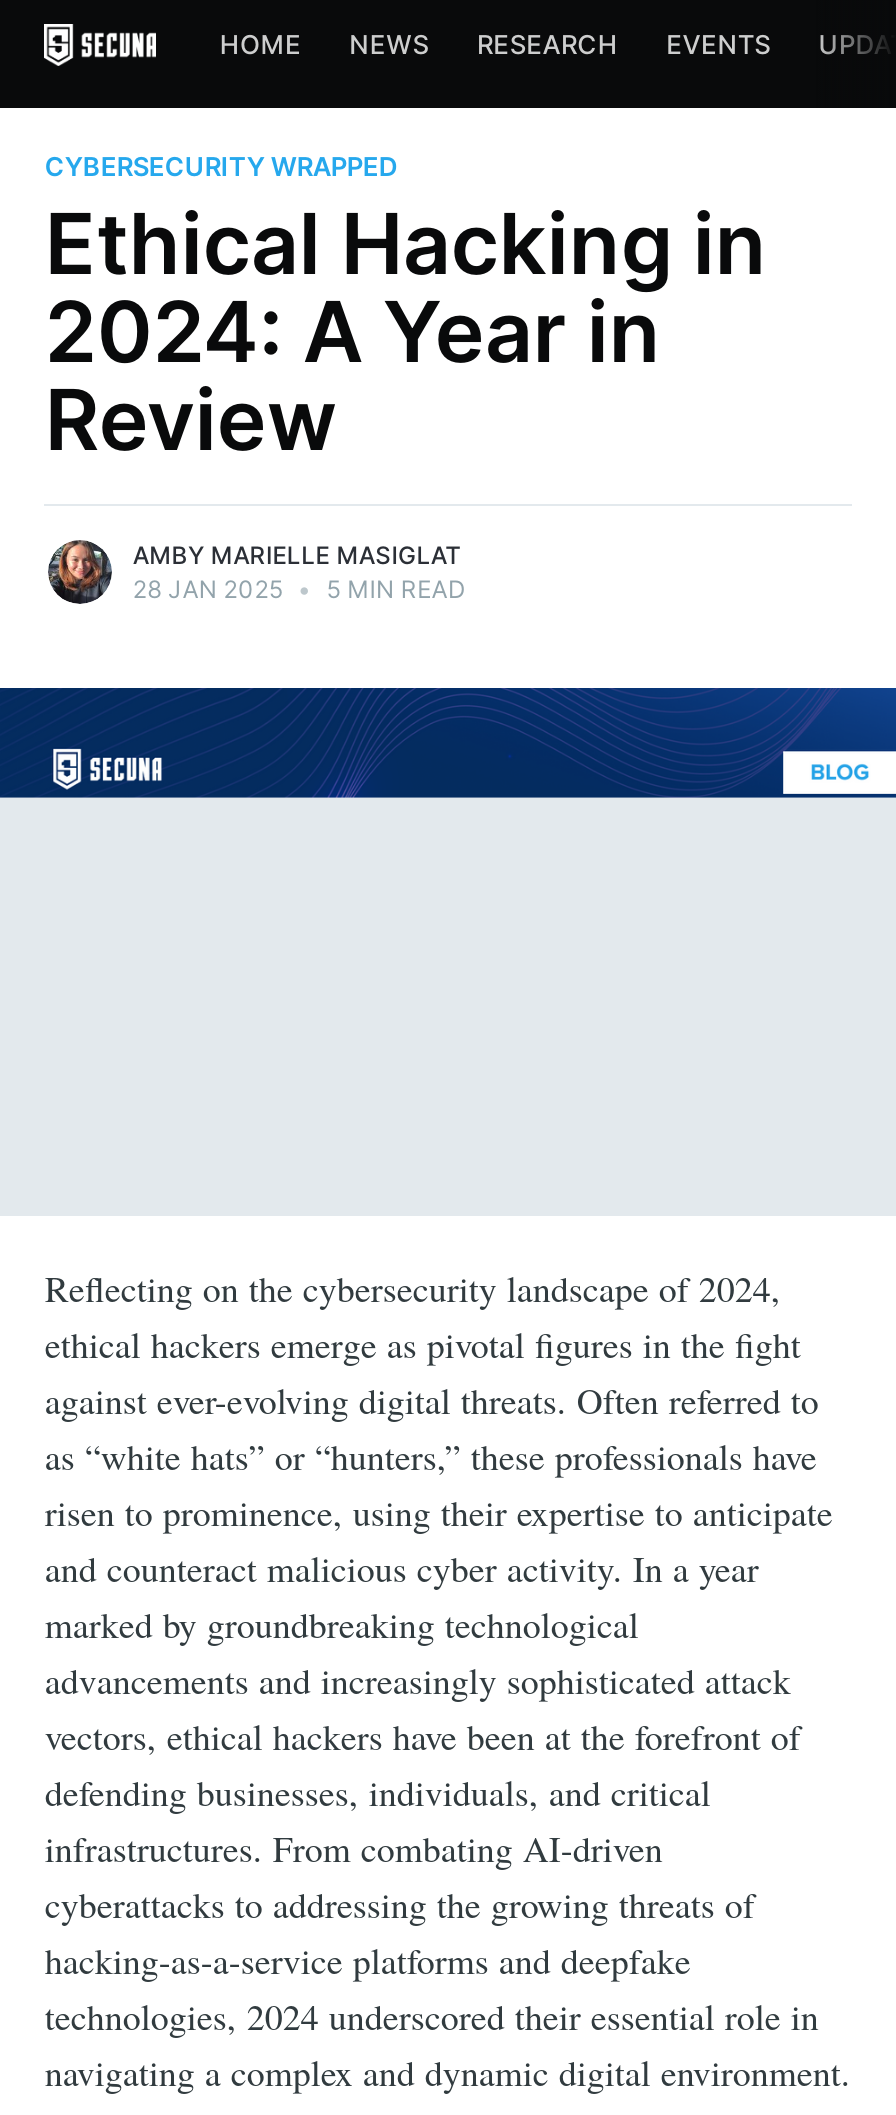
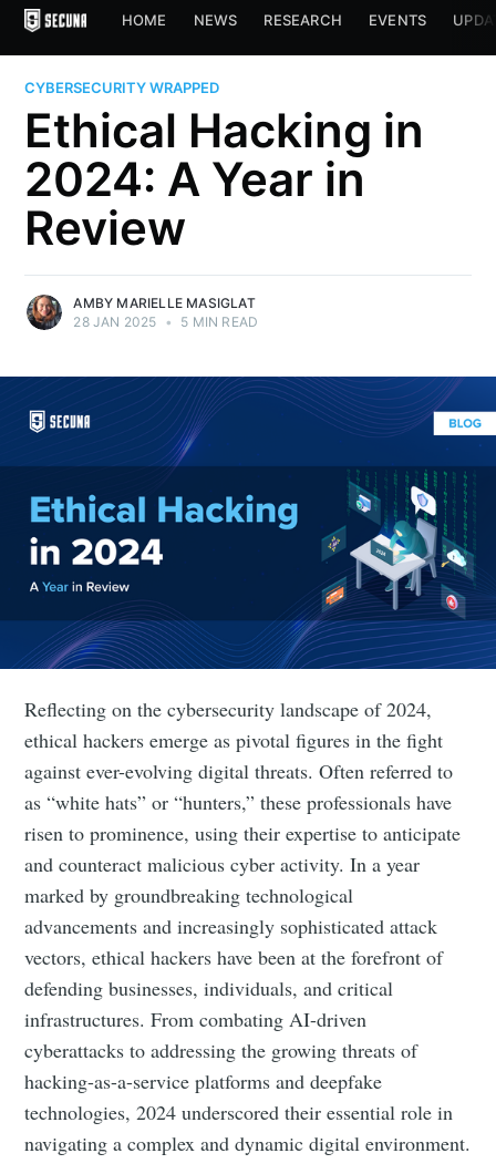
+ [image]
